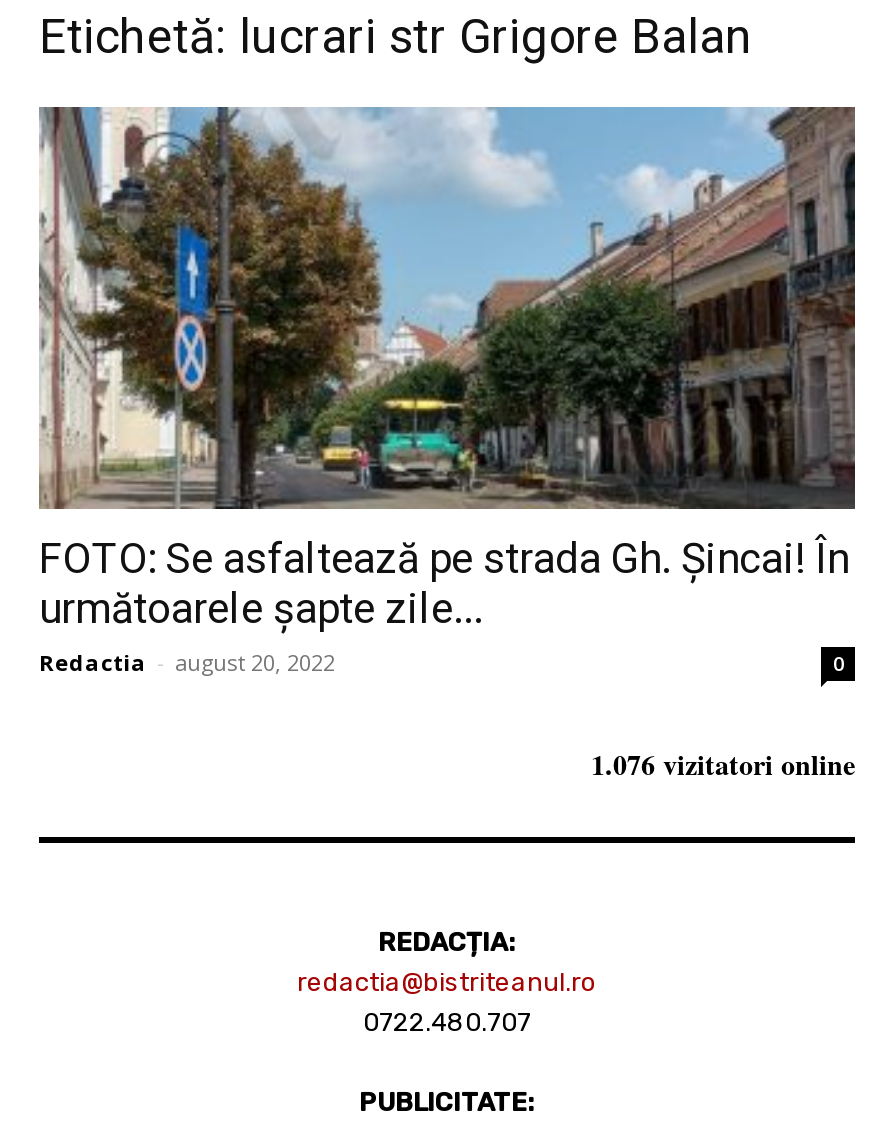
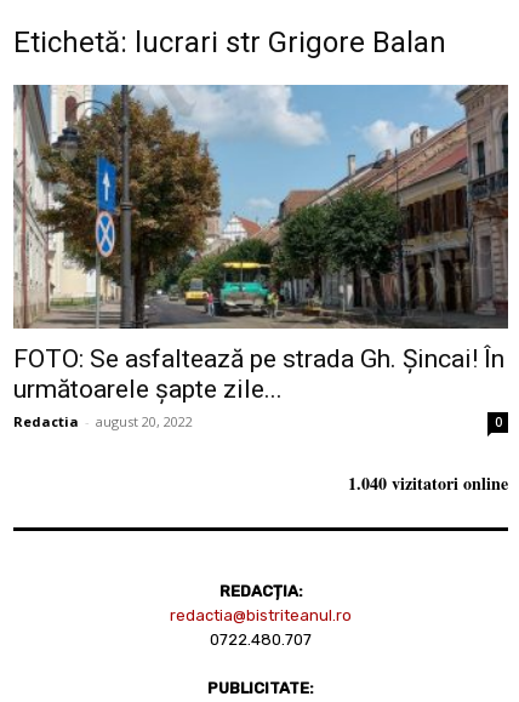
- 1.076 vizitatori online
+ 1.040 vizitatori online
